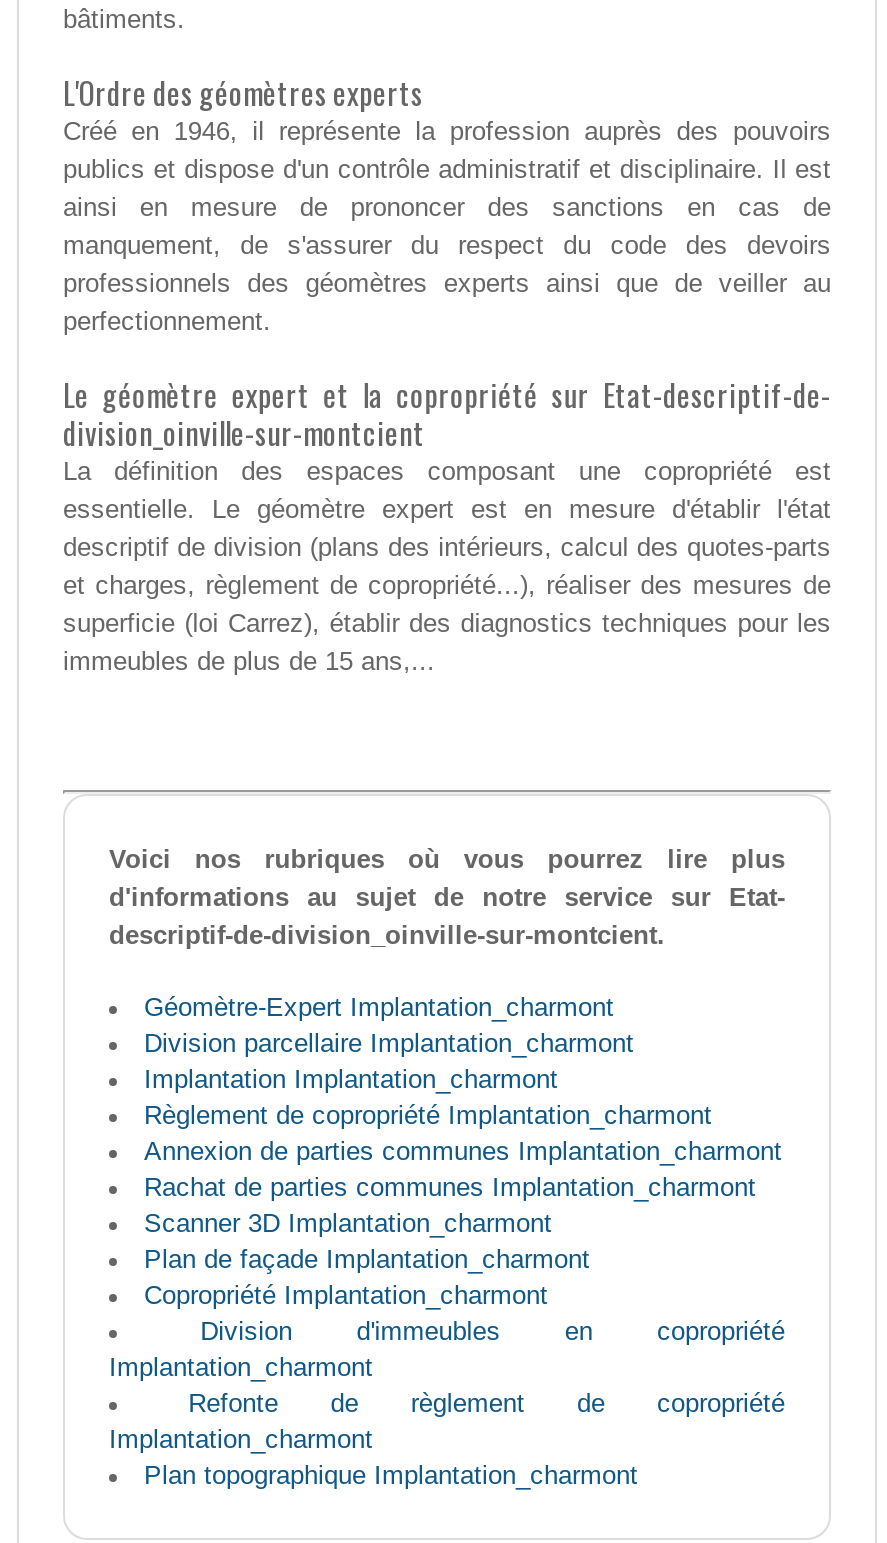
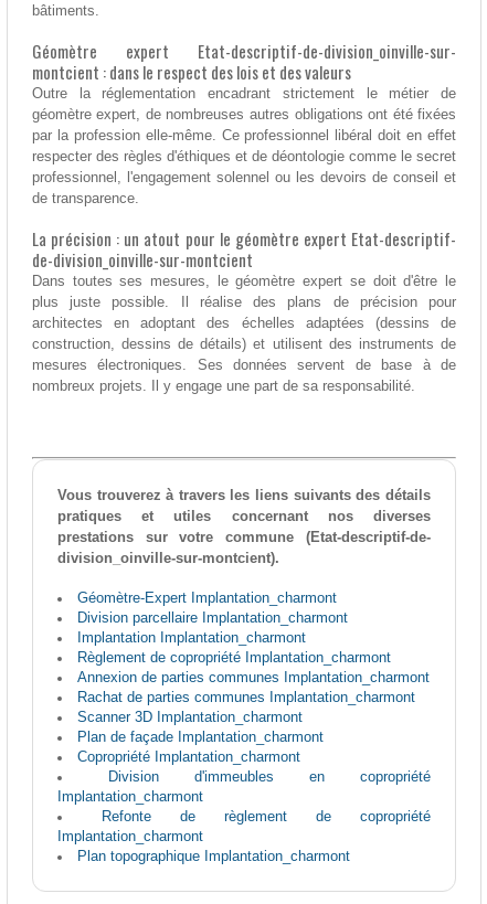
- L'Ordre des géomètres experts
- Créé en 1946, il représente la profession auprès des pouvoirs
- publics et dispose d'un contrôle administratif et disciplinaire. Il est
- ainsi en mesure de prononcer des sanctions en cas de
- manquement, de s'assurer du respect du code des devoirs
- professionnels des géomètres experts ainsi que de veiller au
- perfectionnement.
+ Géomètre expert Etat-descriptif-de-division_oinville-sur-
+ montcient : dans le respect des lois et des valeurs
+ Outre la réglementation encadrant strictement le métier de
+ géomètre expert, de nombreuses autres obligations ont été fixées
+ par la profession elle-même. Ce professionnel libéral doit en effet
+ respecter des règles d'éthiques et de déontologie comme le secret
+ professionnel, l'engagement solennel ou les devoirs de conseil et
+ de transparence.

- Le géomètre expert et la copropriété sur Etat-descriptif-de-
- division_oinville-sur-montcient
- La définition des espaces composant une copropriété est
- essentielle. Le géomètre expert est en mesure d'établir l'état
- descriptif de division (plans des intérieurs, calcul des quotes-parts
- et charges, règlement de copropriété...), réaliser des mesures de
- superficie (loi Carrez), établir des diagnostics techniques pour les
- immeubles de plus de 15 ans,...
+ La précision : un atout pour le géomètre expert Etat-descriptif-
+ de-division_oinville-sur-montcient
+ Dans toutes ses mesures, le géomètre expert se doit d'être le
+ plus juste possible. Il réalise des plans de précision pour
+ architectes en adoptant des échelles adaptées (dessins de
+ construction, dessins de détails) et utilisent des instruments de
+ mesures électroniques. Ses données servent de base à de
+ nombreux projets. Il y engage une part de sa responsabilité.

- Voici nos rubriques où vous pourrez lire plus
- d'informations au sujet de notre service sur Etat-
- descriptif-de-division_oinville-sur-montcient.
+ Vous trouverez à travers les liens suivants des détails
+ pratiques et utiles concernant nos diverses
+ prestations sur votre commune (Etat-descriptif-de-
+ division_oinville-sur-montcient).
